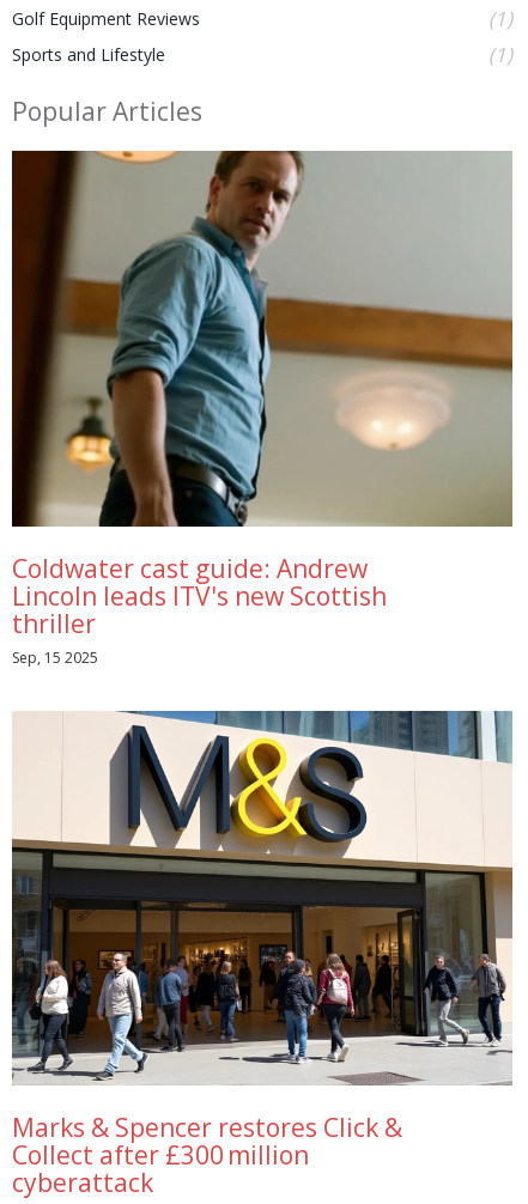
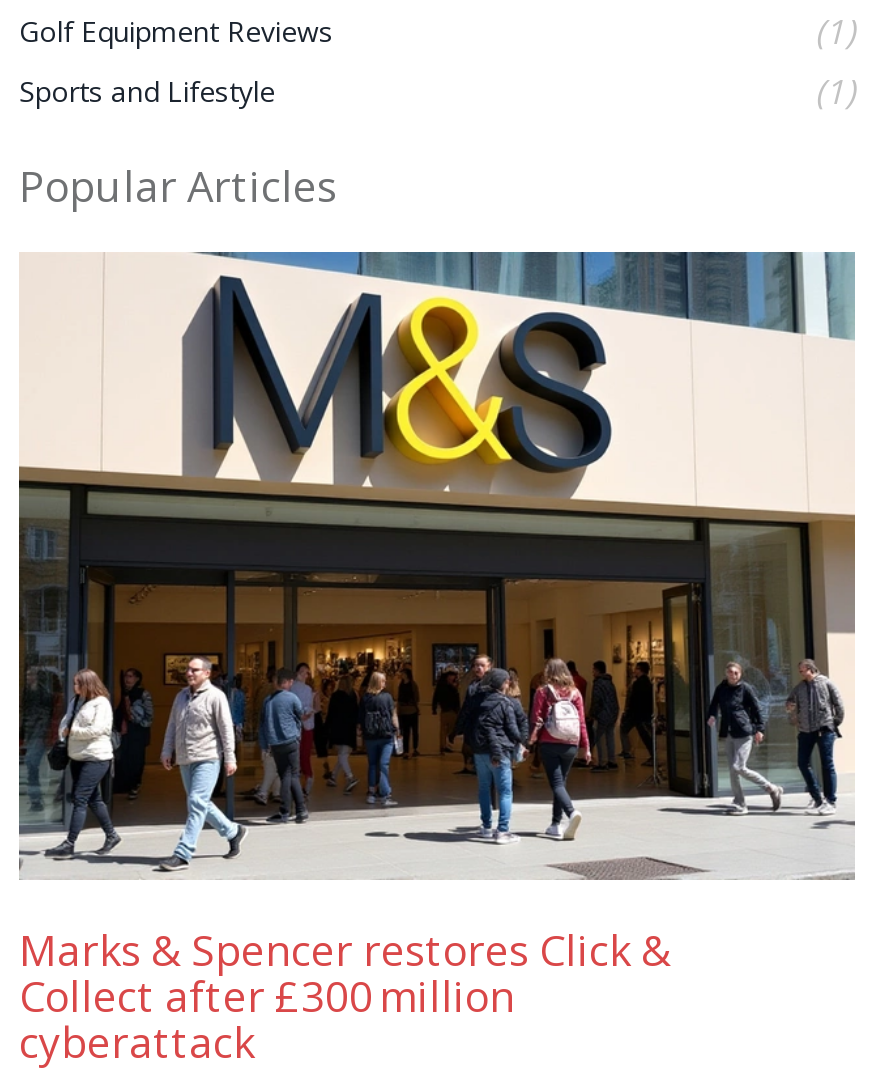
- [image]
- Coldwater cast guide: Andrew
- Lincoln leads ITV's new Scottish
- thriller
- Sep, 15 2025
